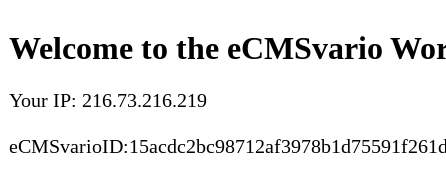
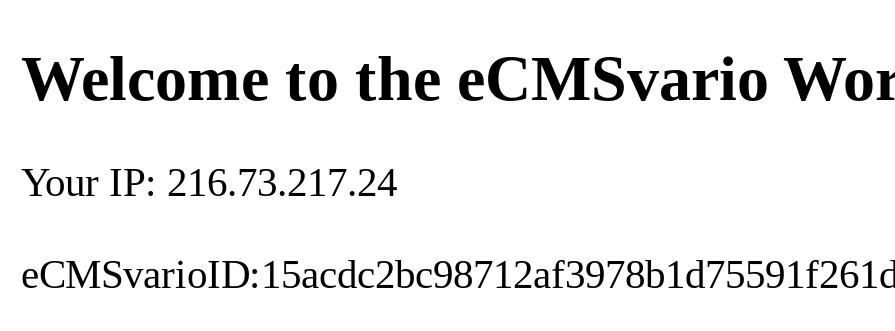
- Your IP: 216.73.216.219
+ Your IP: 216.73.217.24
